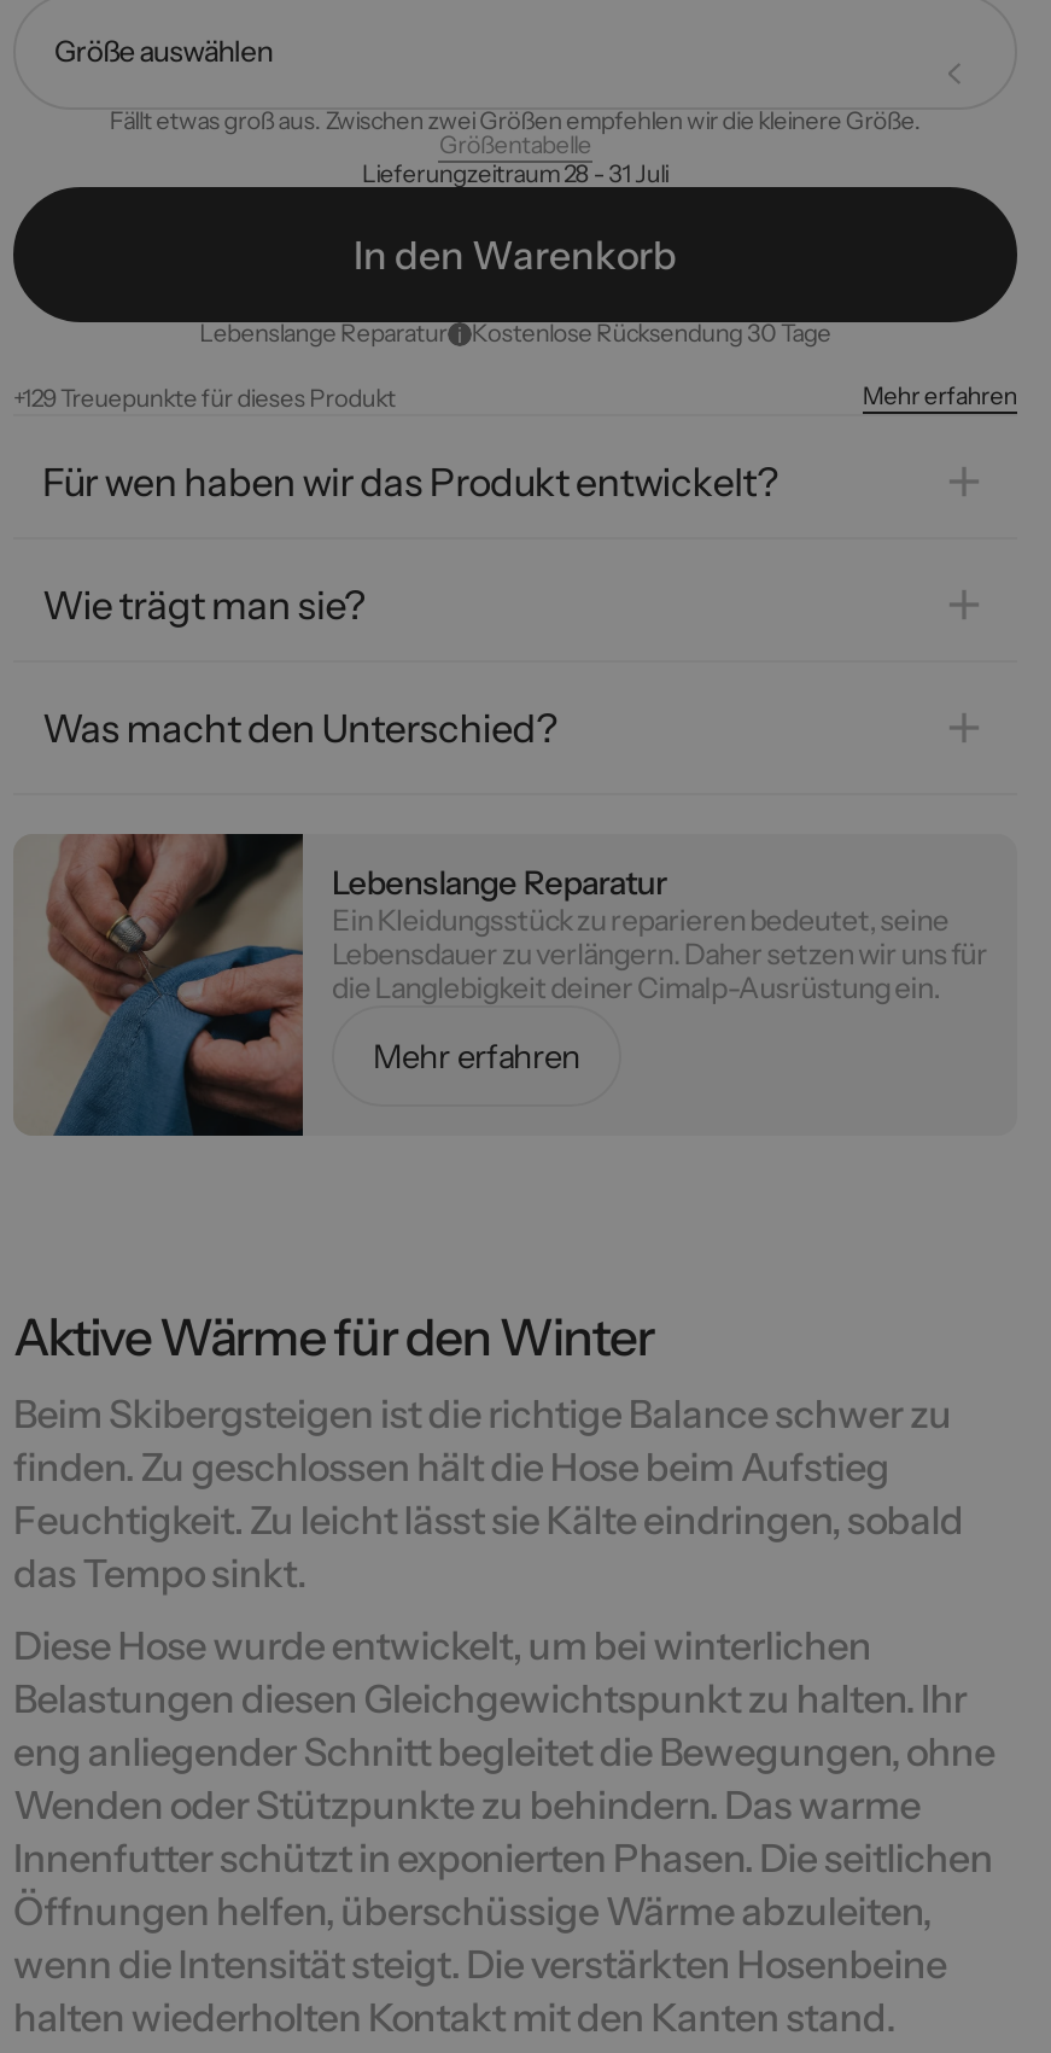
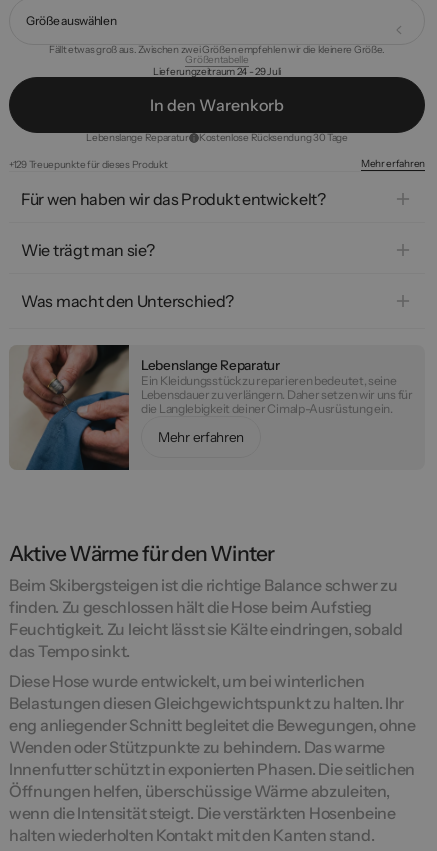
- Lieferungzeitraum 28 - 31 Juli
+ Lieferungzeitraum 24 - 29 Juli
